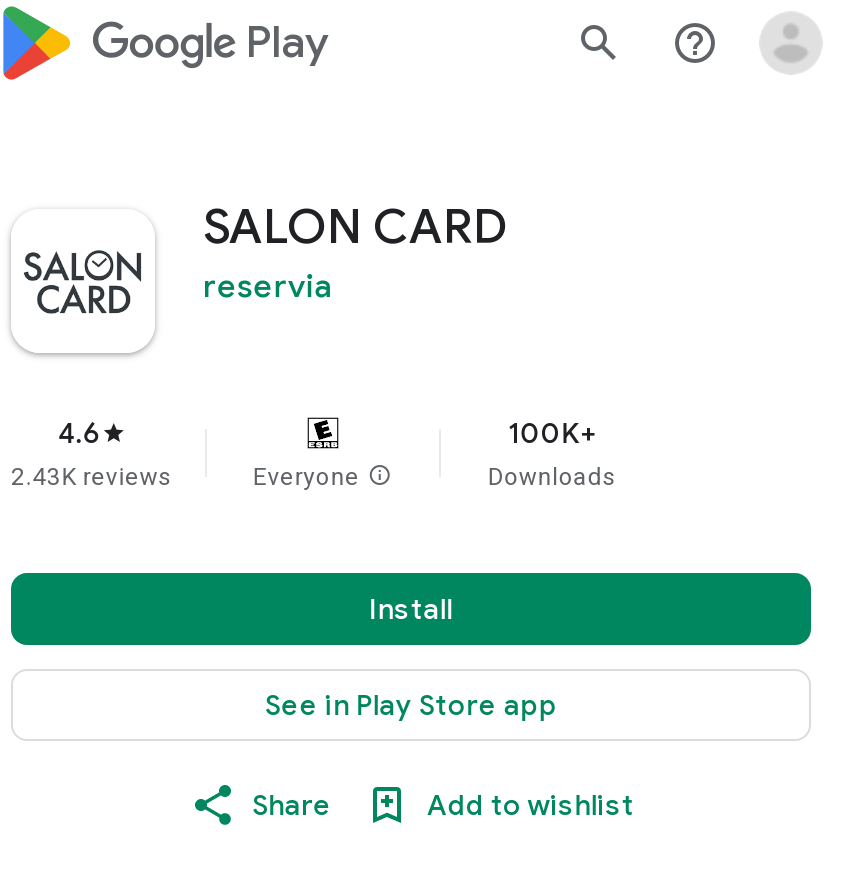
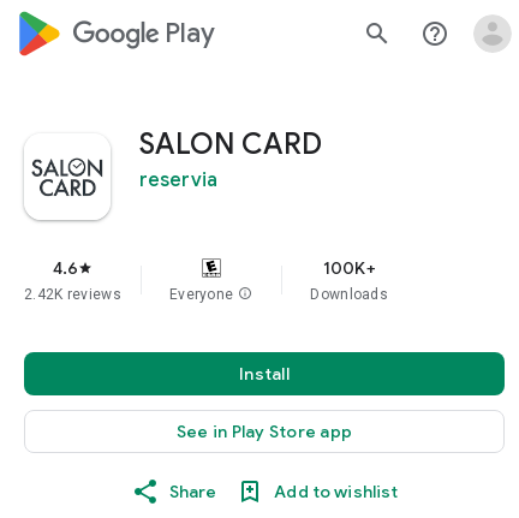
- 2.43K reviews
+ 2.42K reviews
